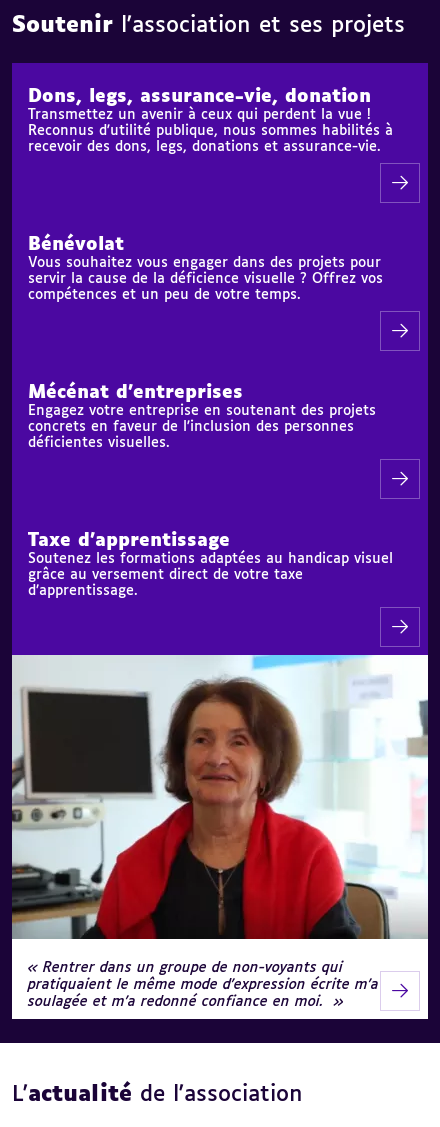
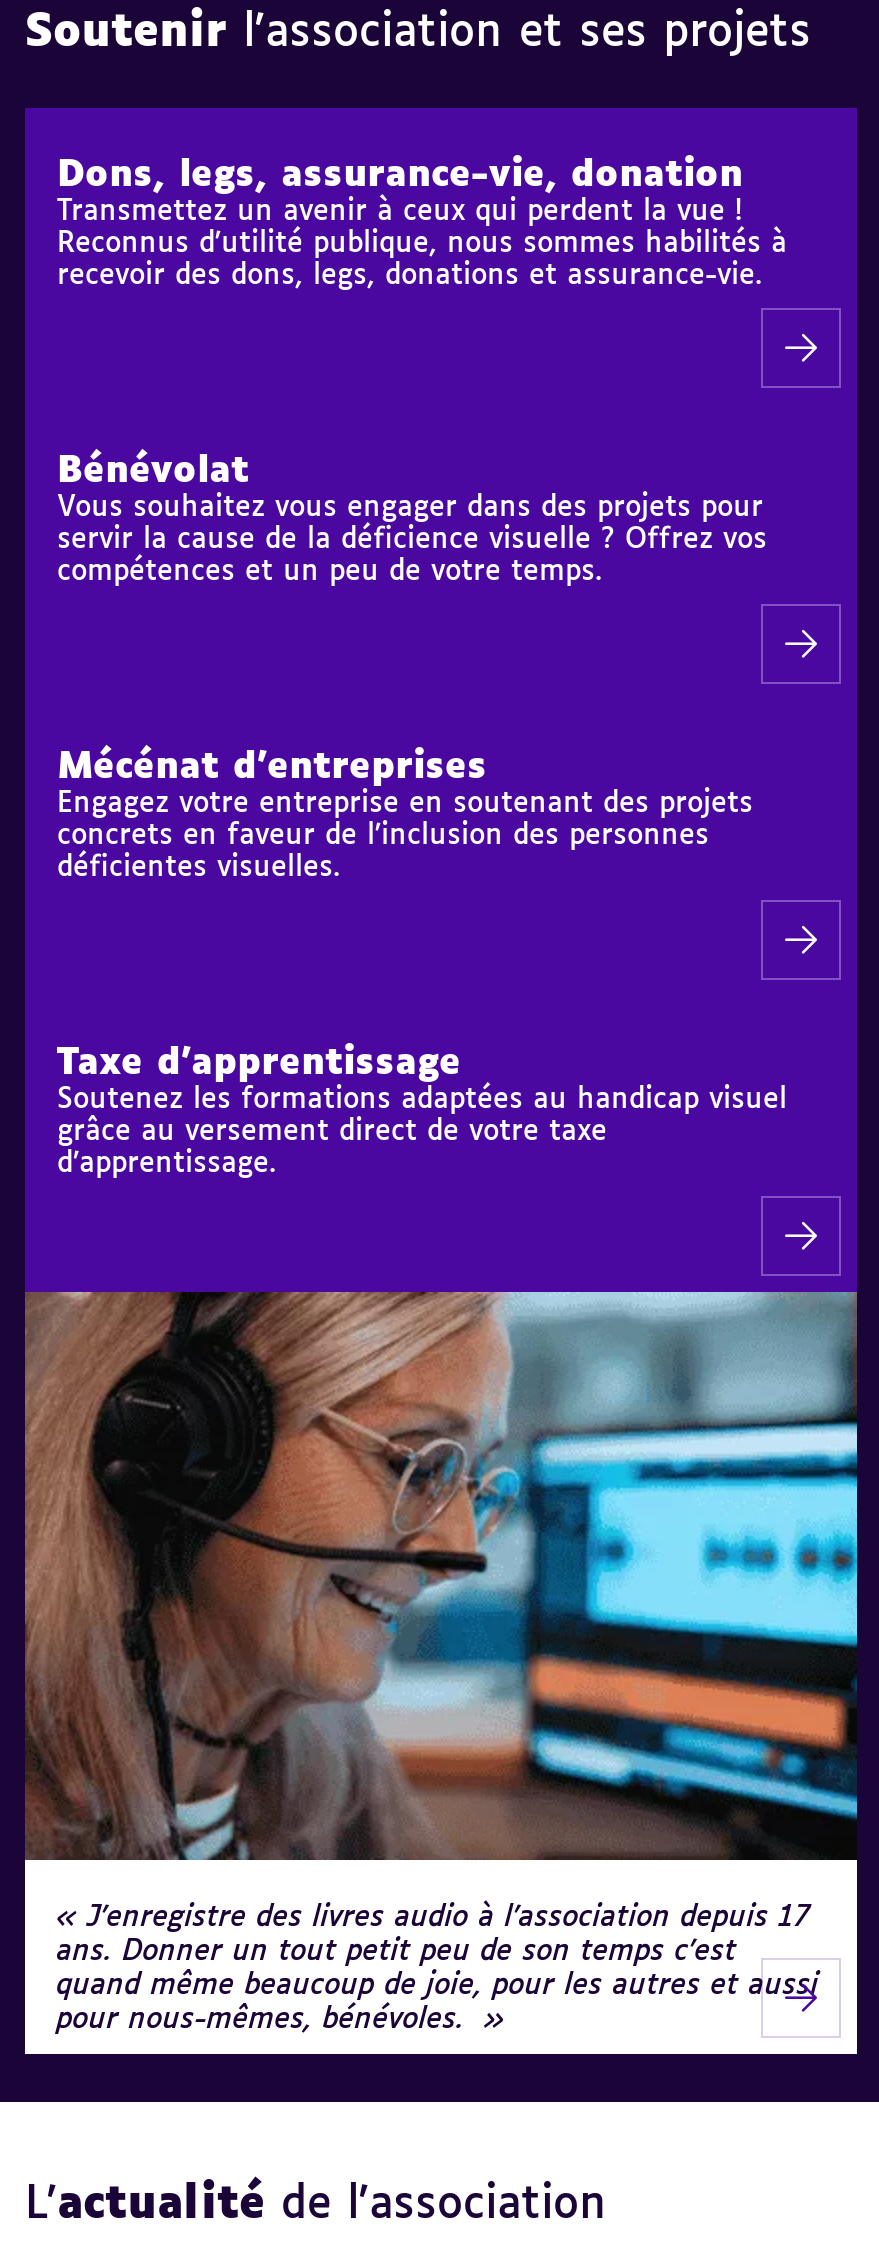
- [image]
- Rentrer dans un groupe de non-voyants qui
- pratiquaient le même mode d’expression écrite m’a
- soulagée et m’a redonné confiance en moi.
+ [image]
+ J'enregistre des livres audio à l'association depuis 17
+ ans. Donner un tout petit peu de son temps c'est
+ quand même beaucoup de joie, pour les autres et aussi
+ pour nous-mêmes, bénévoles.
